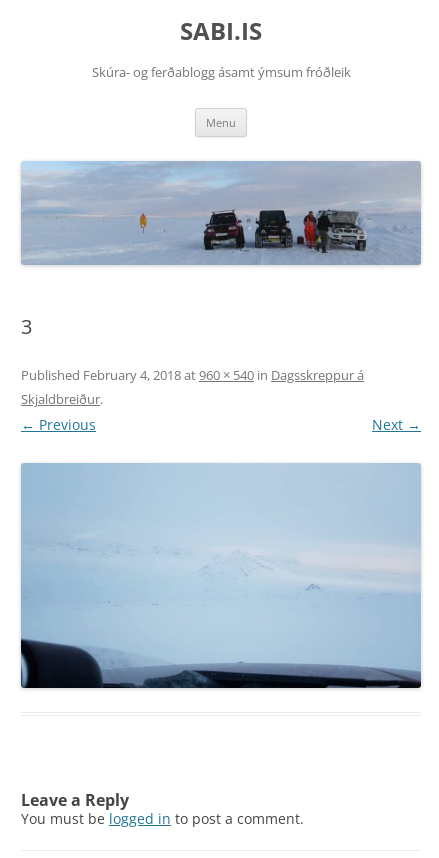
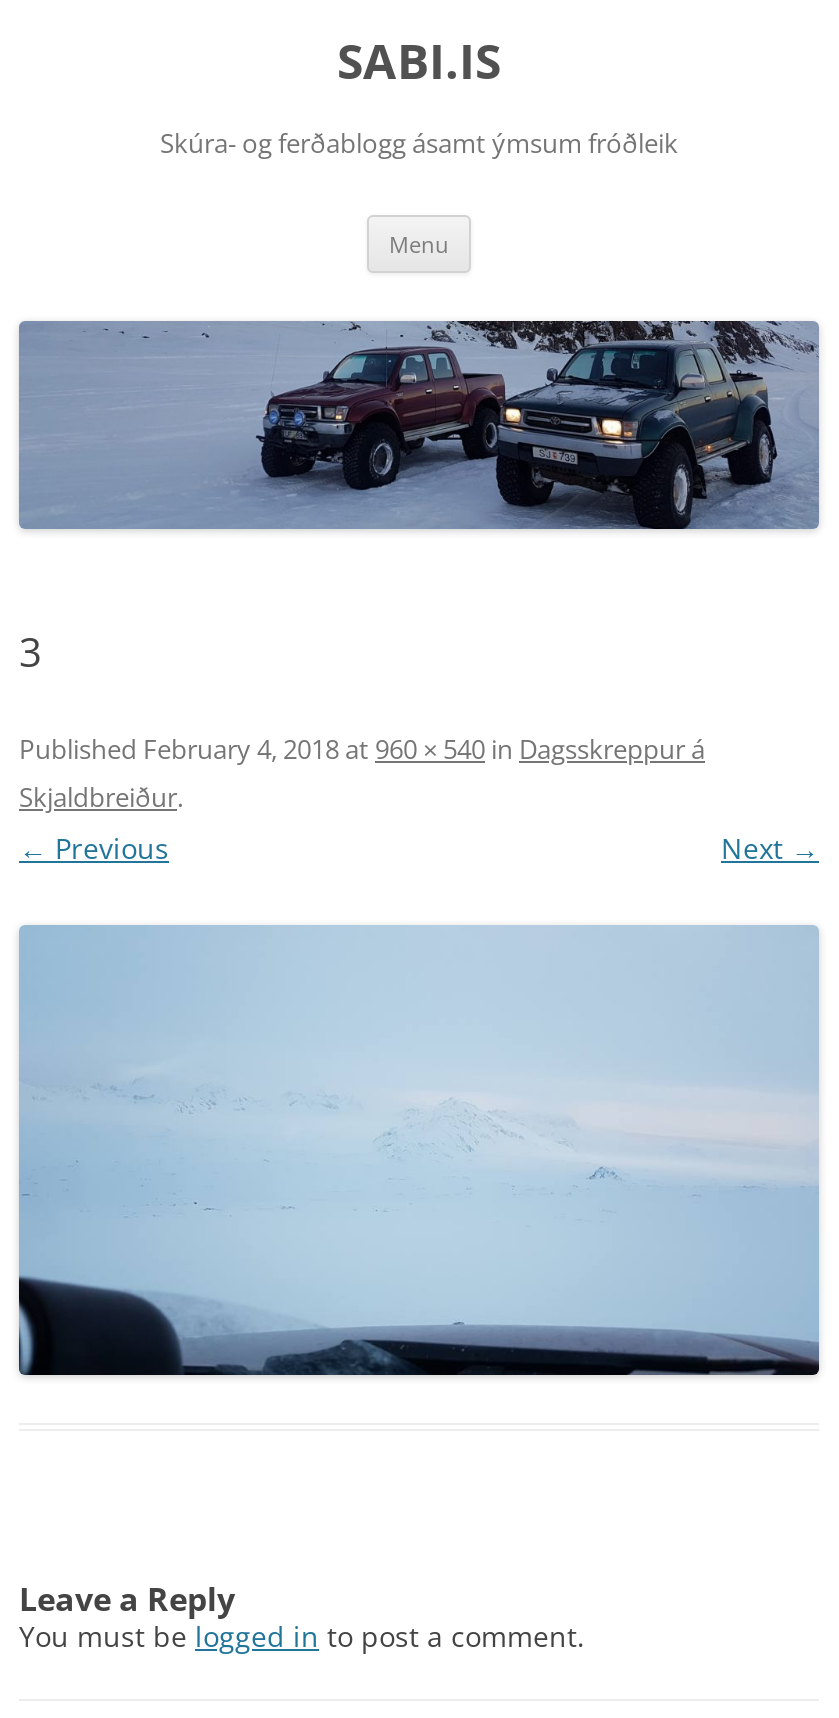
- [image]
+ [image]
